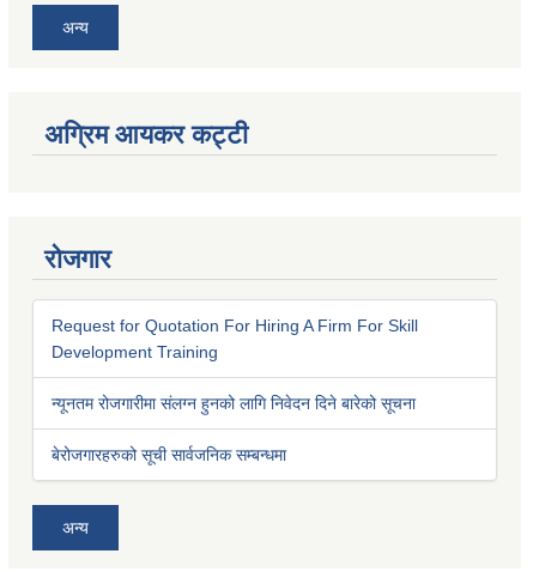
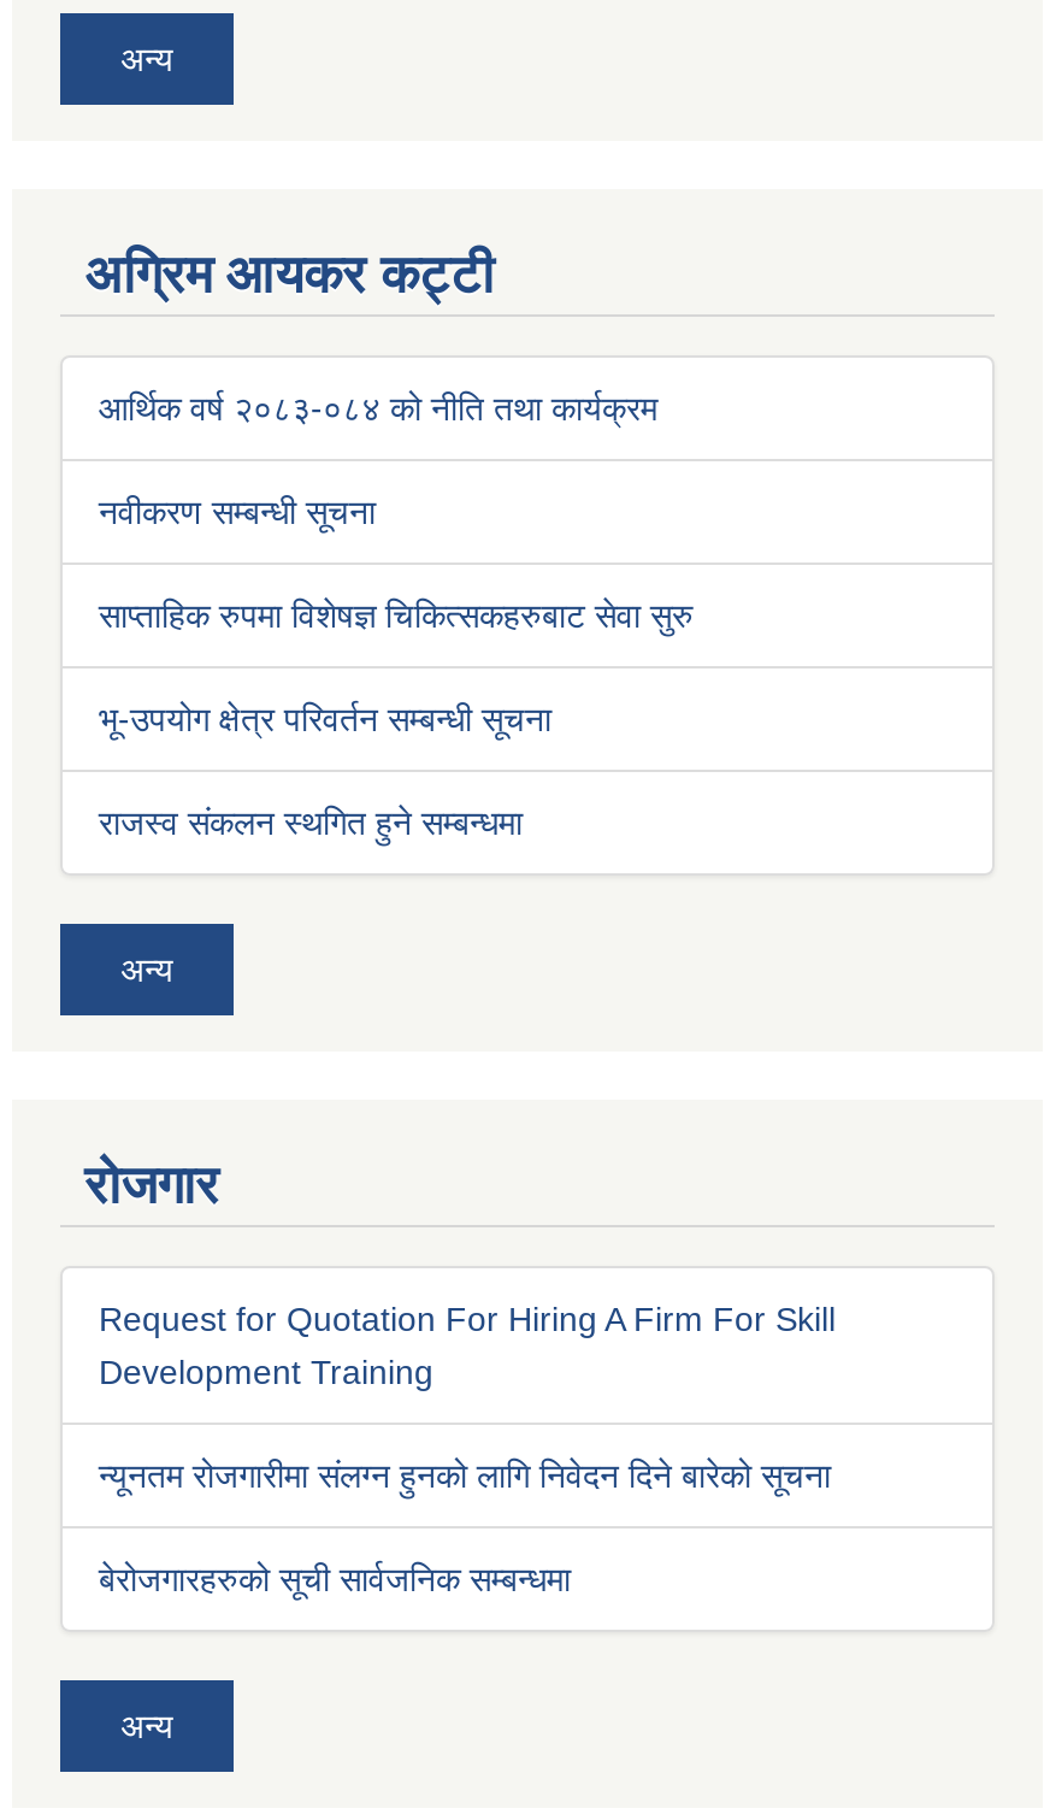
+ आर्थिक वर्ष २०८३-०८४ को नीति तथा कार्यक्रम
+ नवीकरण सम्बन्धी सूचना
+ साप्ताहिक रुपमा विशेषज्ञ चिकित्सकहरुबाट सेवा सुरु
+ भू-उपयोग क्षेत्र परिवर्तन सम्बन्धी सूचना
+ राजस्व संकलन स्थगित हुने सम्बन्धमा

+ अन्य
